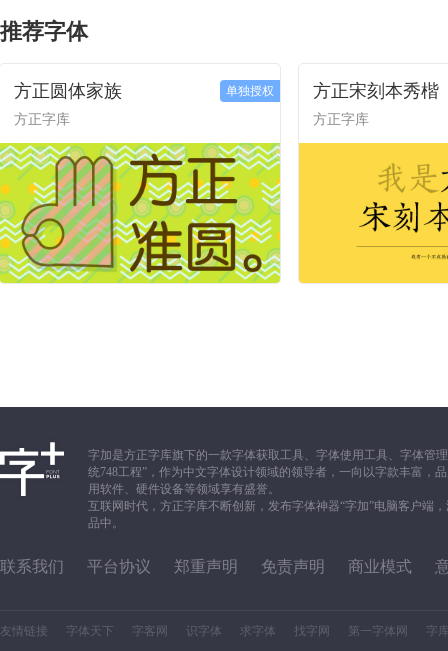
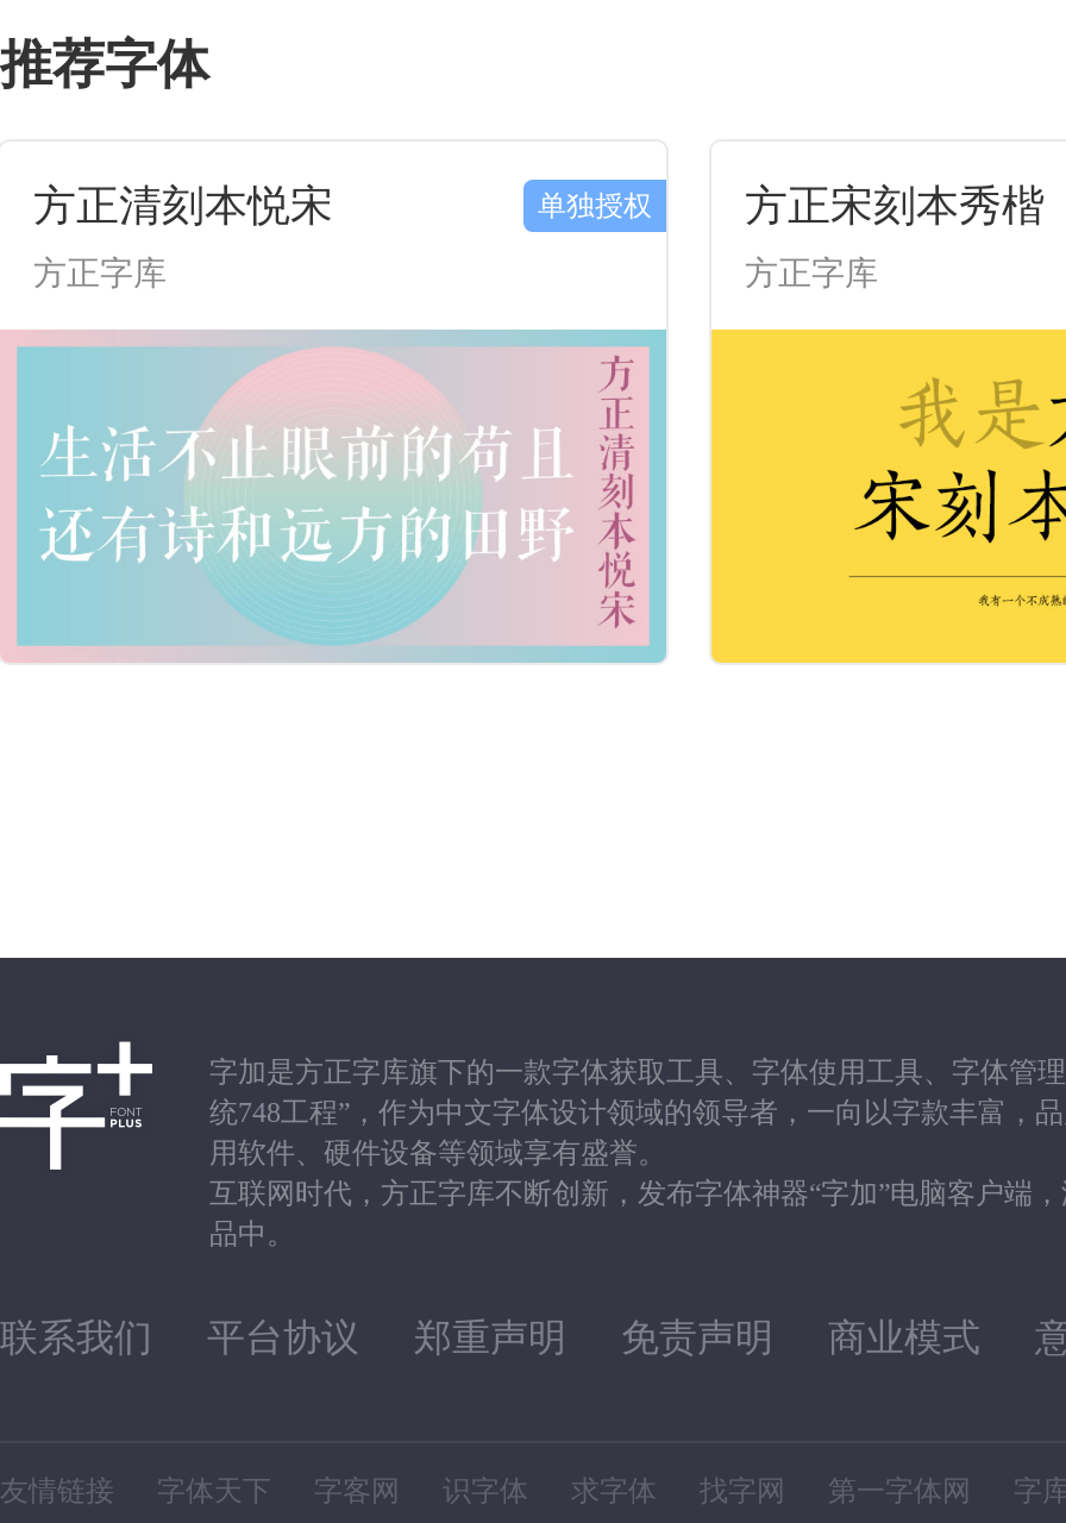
- 方正圆体家族
+ 方正清刻本悦宋

- [image]
+ [image]
